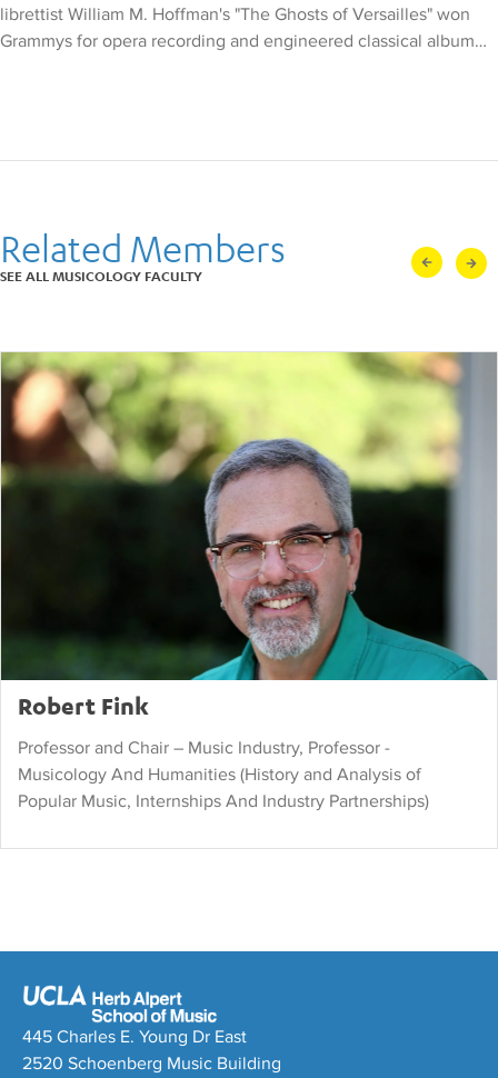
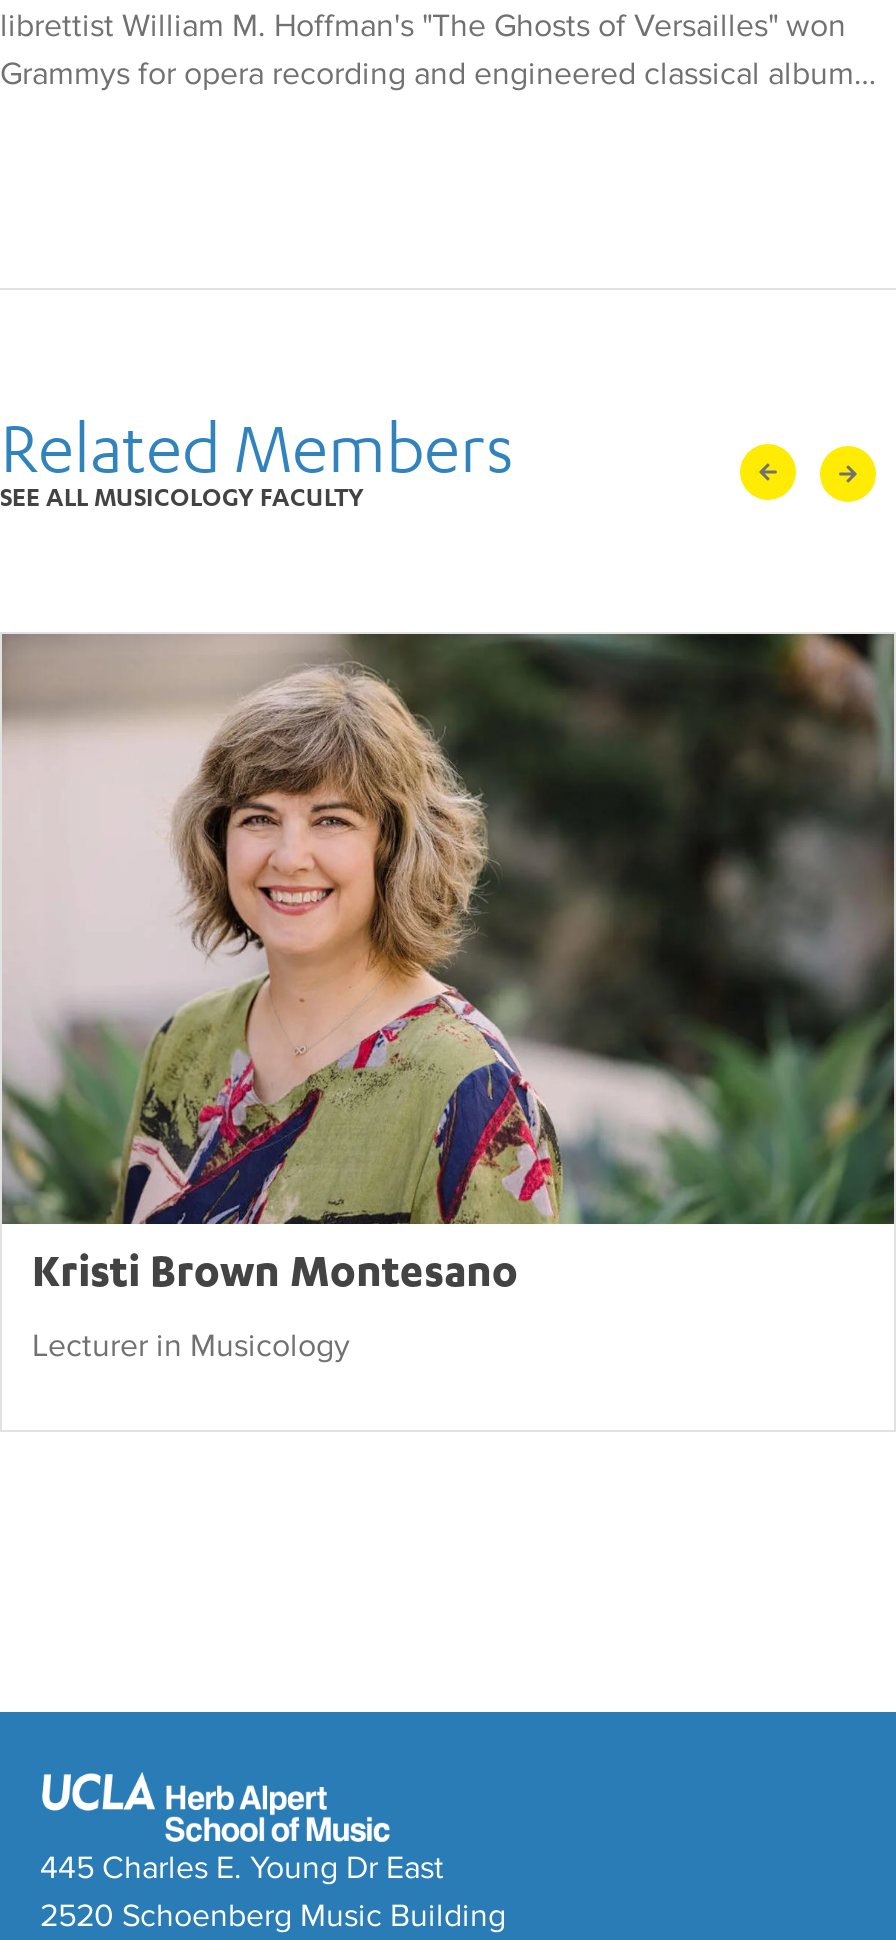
- [image]
- Robert Fink
+ [image]
+ Kristi Brown Montesano

- Professor and Chair – Music Industry, Professor -
- Musicology And Humanities (History and Analysis of
- Popular Music, Internships And Industry Partnerships)
+ Lecturer in Musicology
